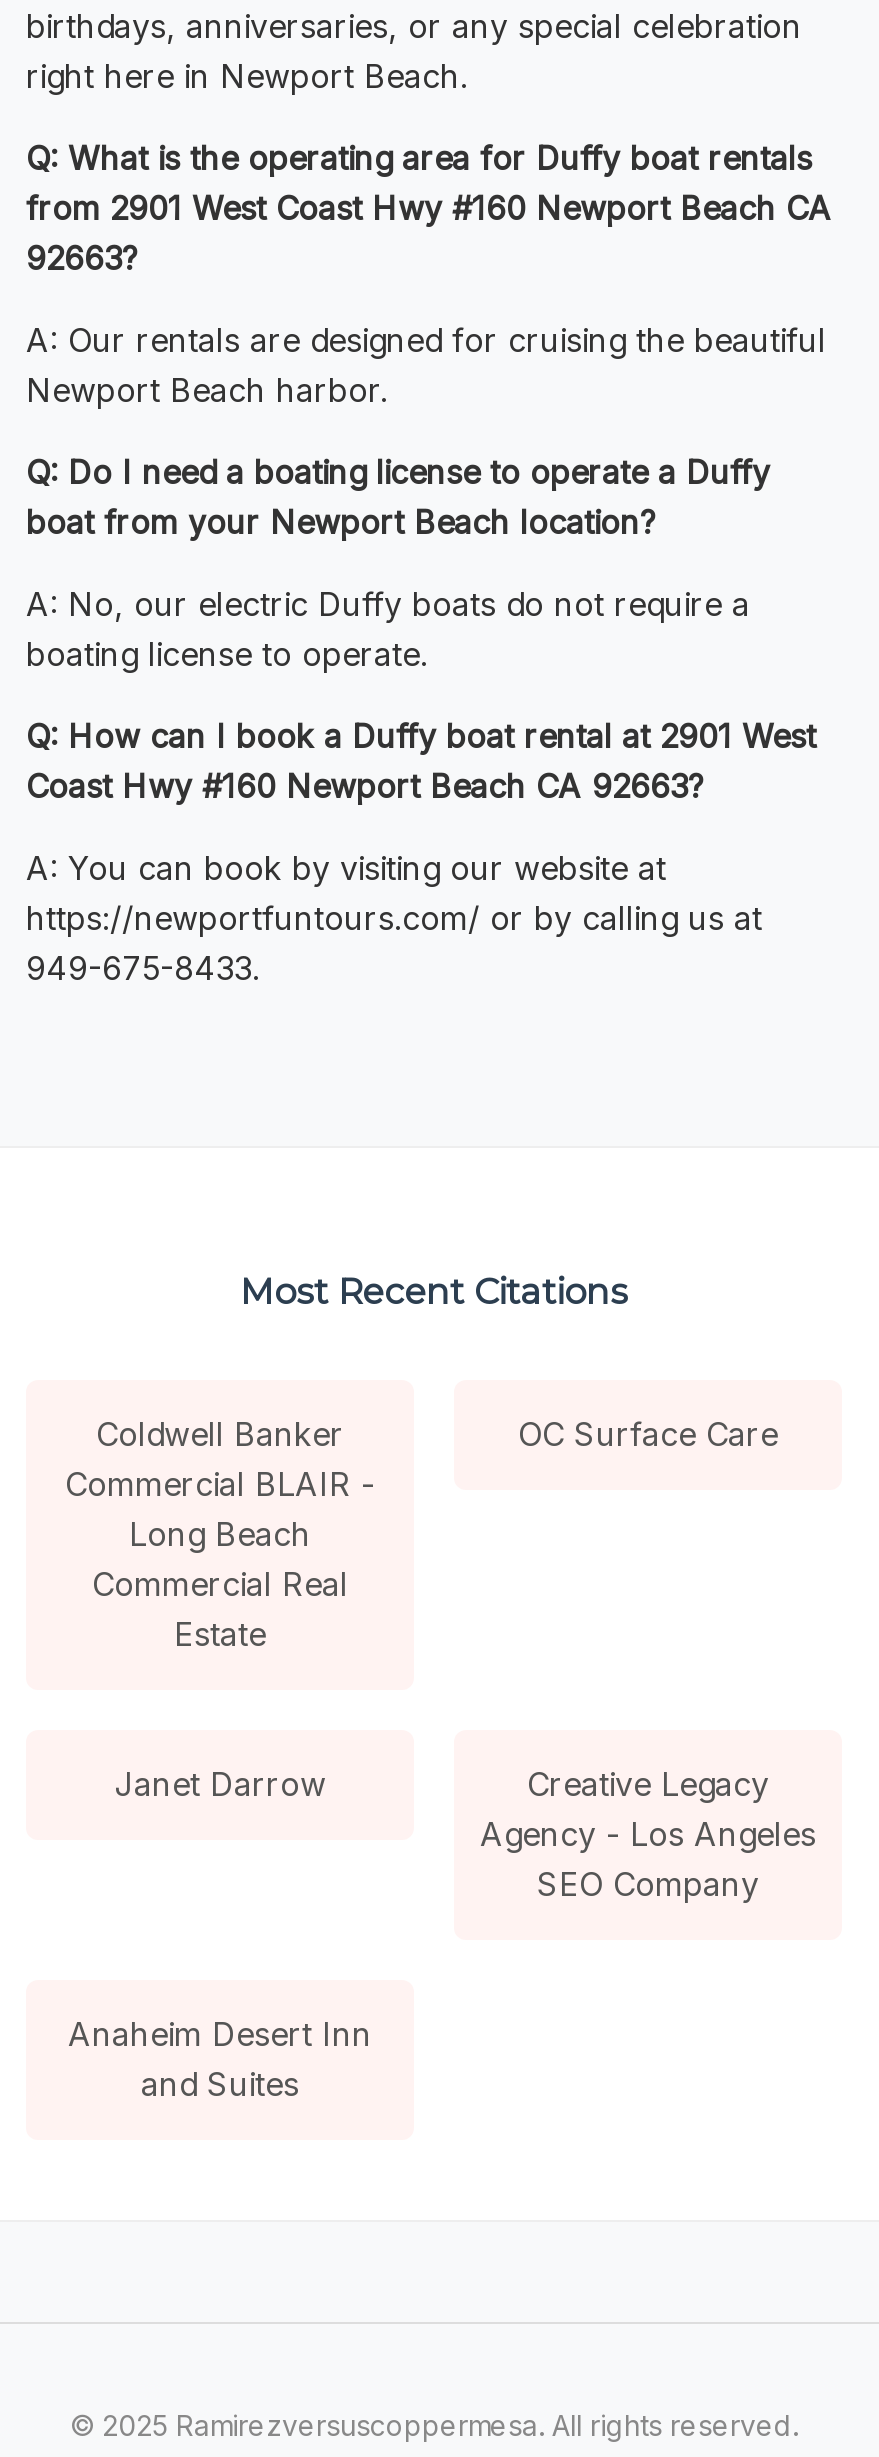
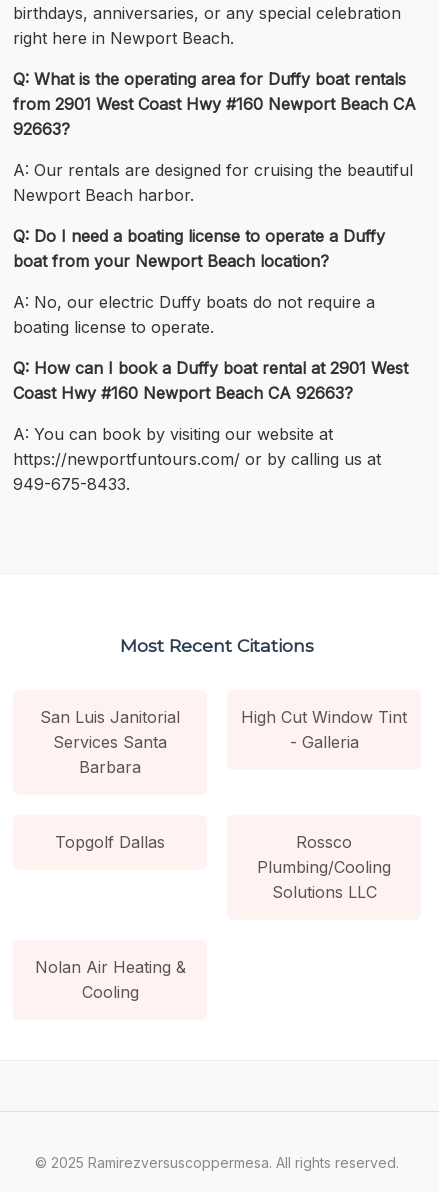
- Coldwell Banker
- Commercial BLAIR -
- Long Beach
- Commercial Real
- Estate
+ San Luis Janitorial
+ Services Santa
+ Barbara

- OC Surface Care
+ High Cut Window Tint
+ - Galleria

- Janet Darrow
- Creative Legacy
- Agency - Los Angeles
- SEO Company
+ Topgolf Dallas
+ Rossco
+ Plumbing/Cooling
+ Solutions LLC

- Anaheim Desert Inn
- and Suites
+ Nolan Air Heating &
+ Cooling
